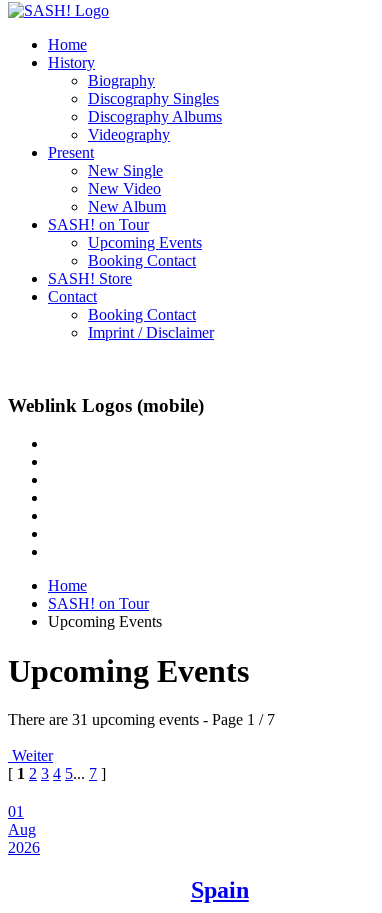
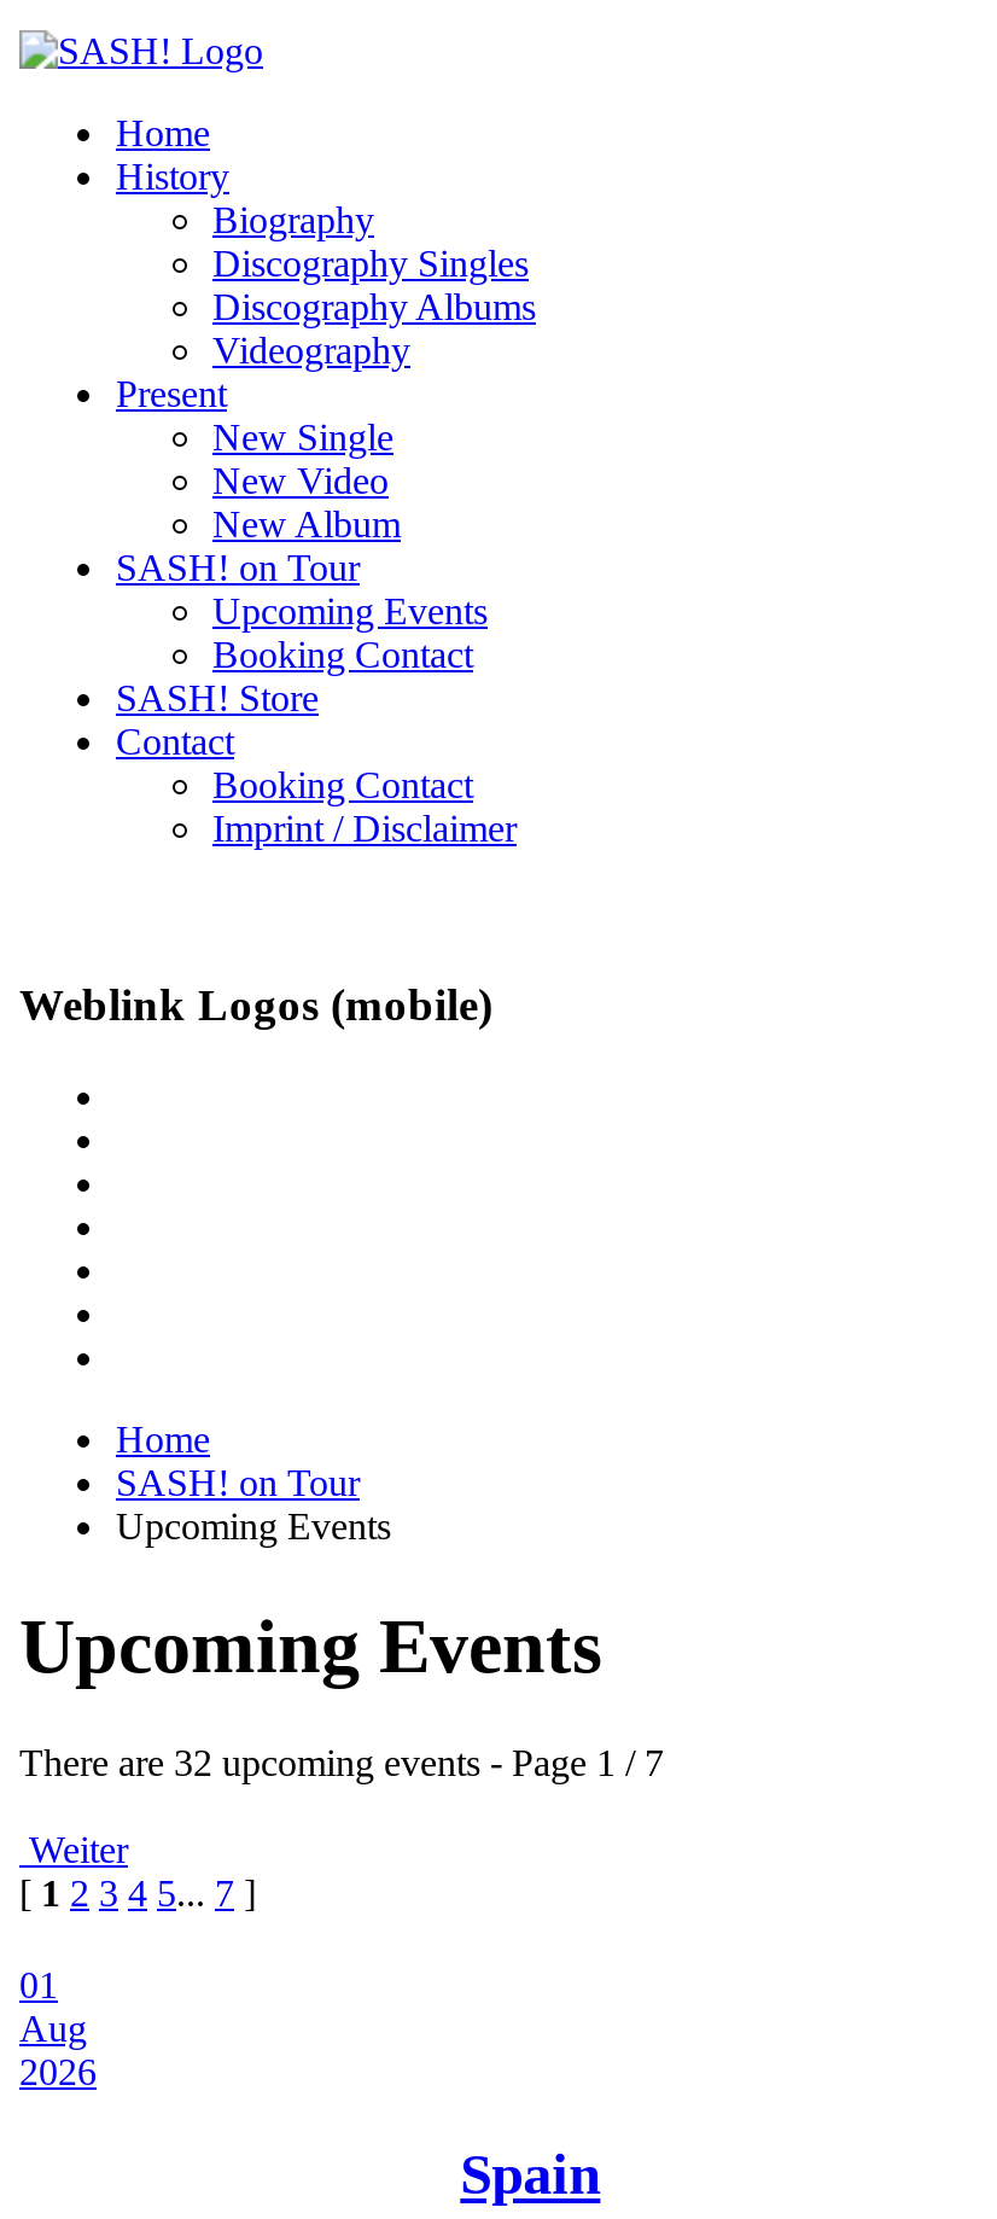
- There are 31 upcoming events - Page 1 / 7
+ There are 32 upcoming events - Page 1 / 7
